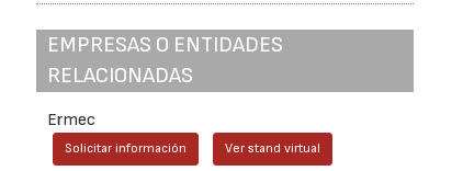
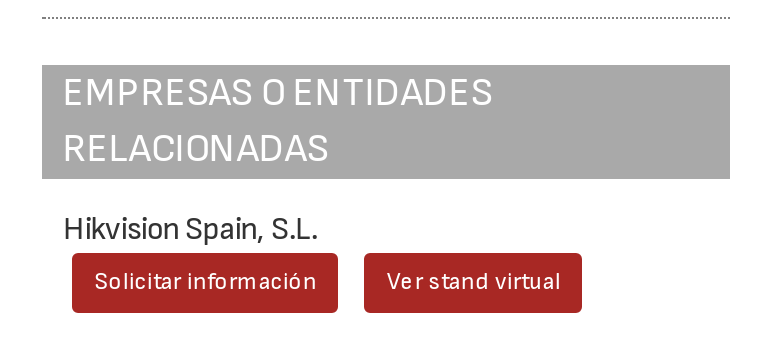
- Ermec
+ Hikvision Spain, S.L.
